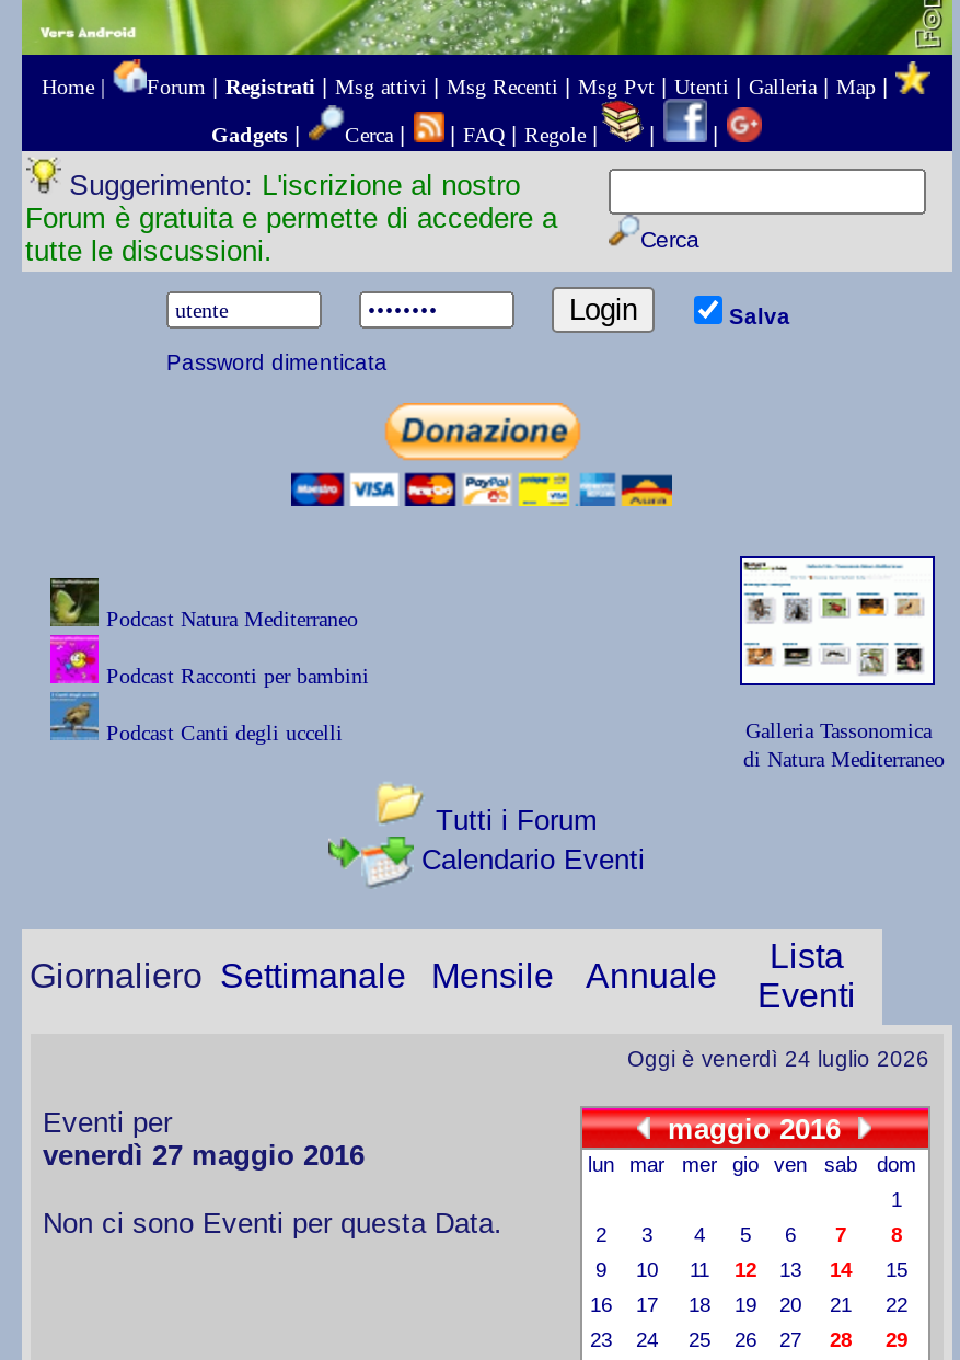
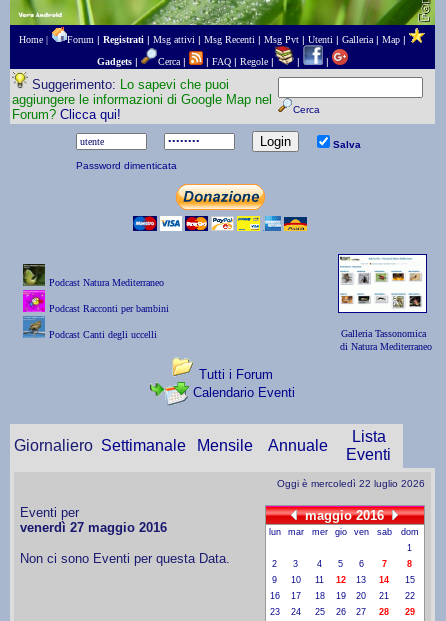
- Suggerimento: L'iscrizione al nostro
- Forum è gratuita e permette di accedere a
- tutte le discussioni.
+ Suggerimento: Lo sapevi che puoi
+ aggiungere le informazioni di Google Map nel
+ Forum? Clicca qui!

- Oggi è venerdì 24 luglio 2026
+ Oggi è mercoledì 22 luglio 2026
